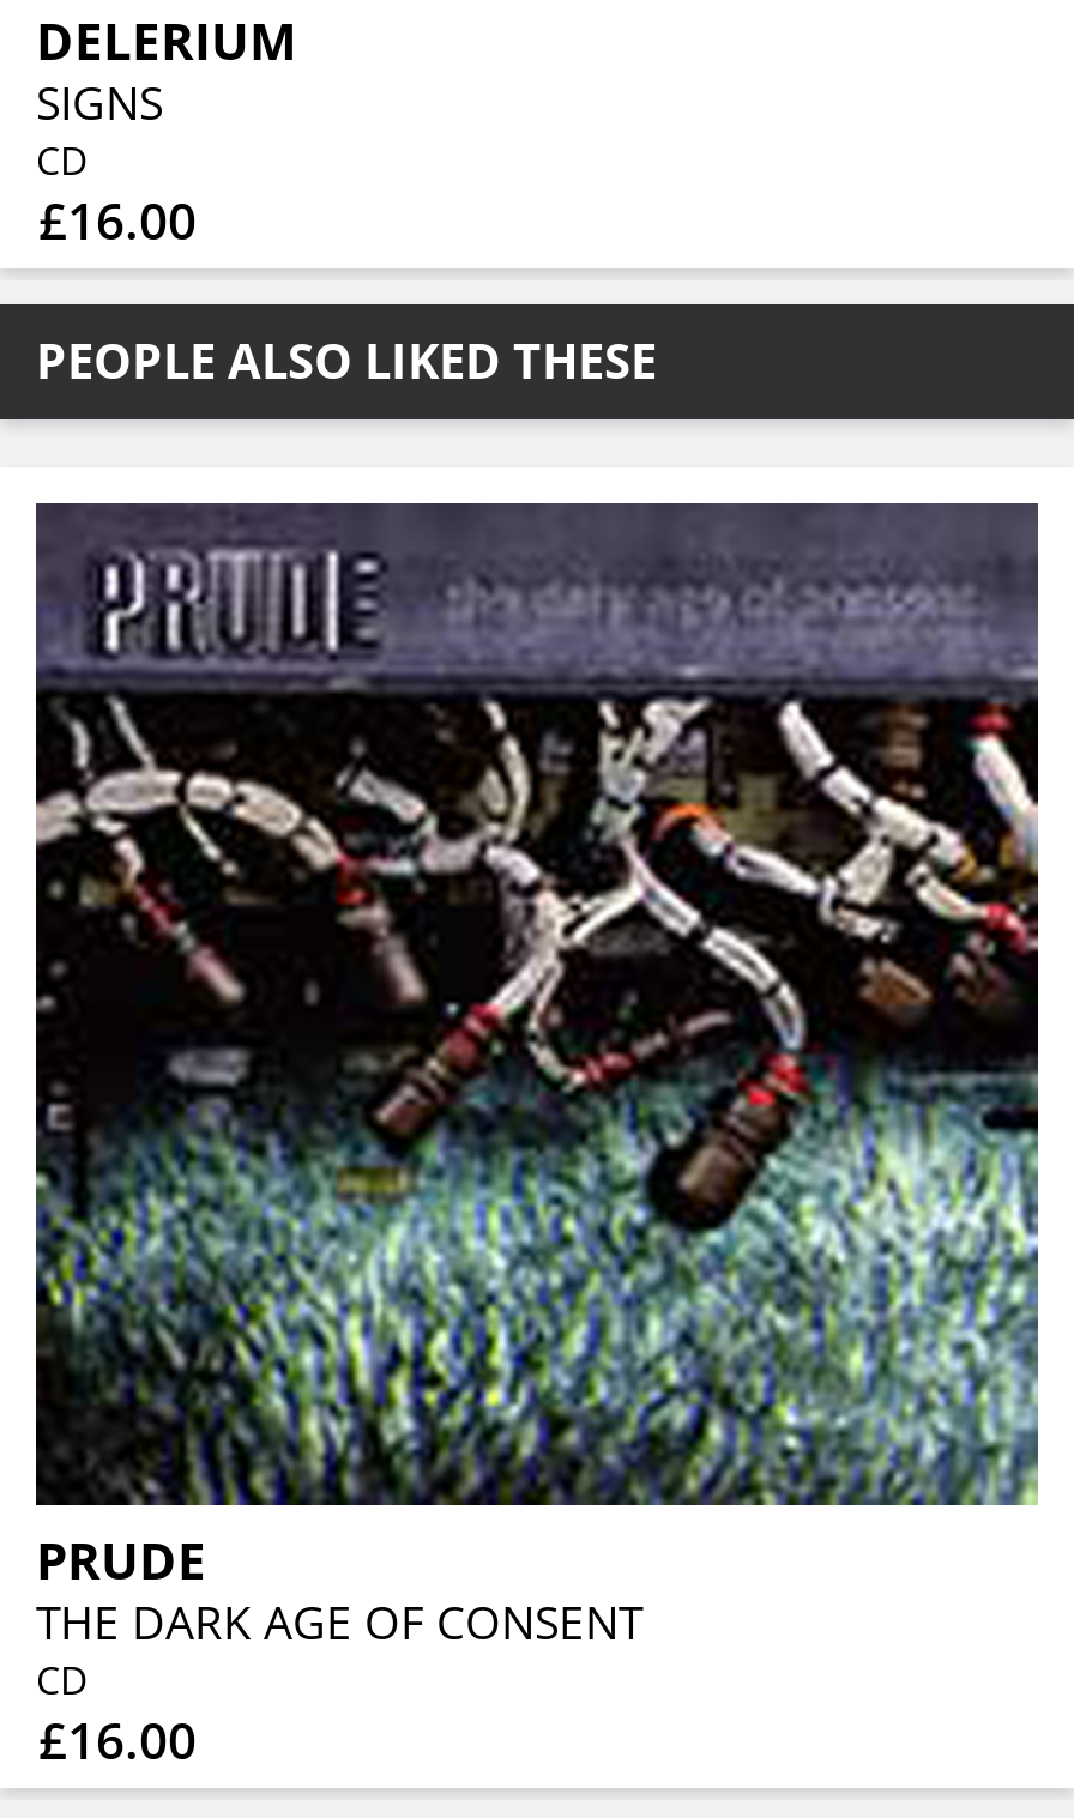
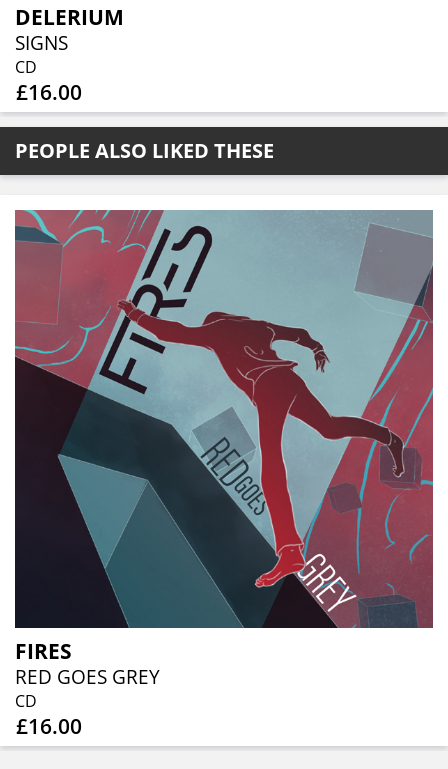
- [image]
- PRUDE
- THE DARK AGE OF CONSENT
+ [image]
+ FIRES
+ RED GOES GREY
